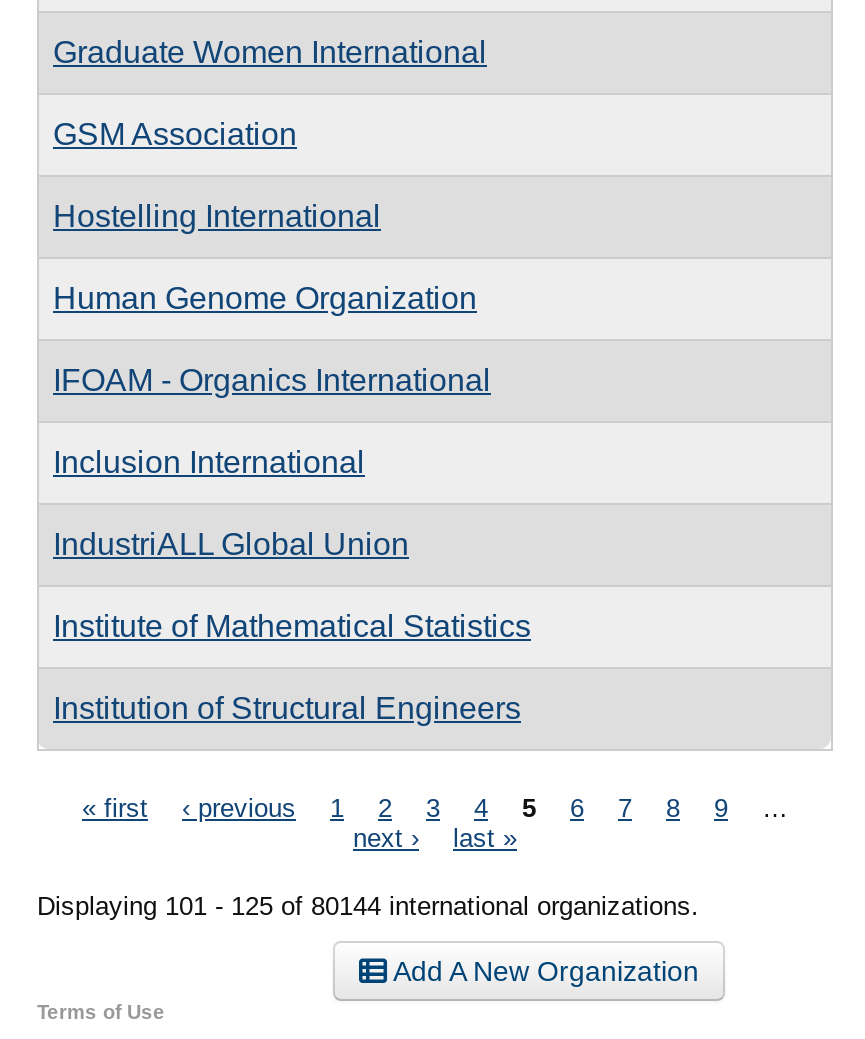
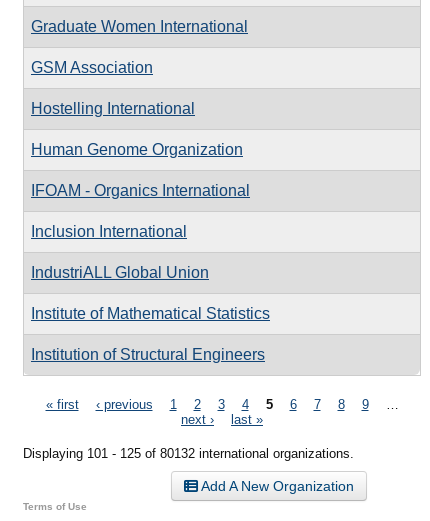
- Displaying 101 - 125 of 80144 international organizations.
+ Displaying 101 - 125 of 80132 international organizations.
